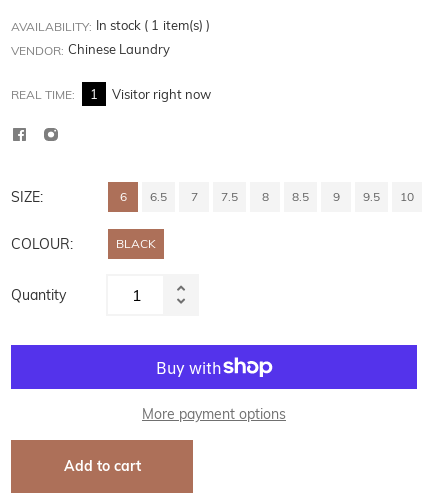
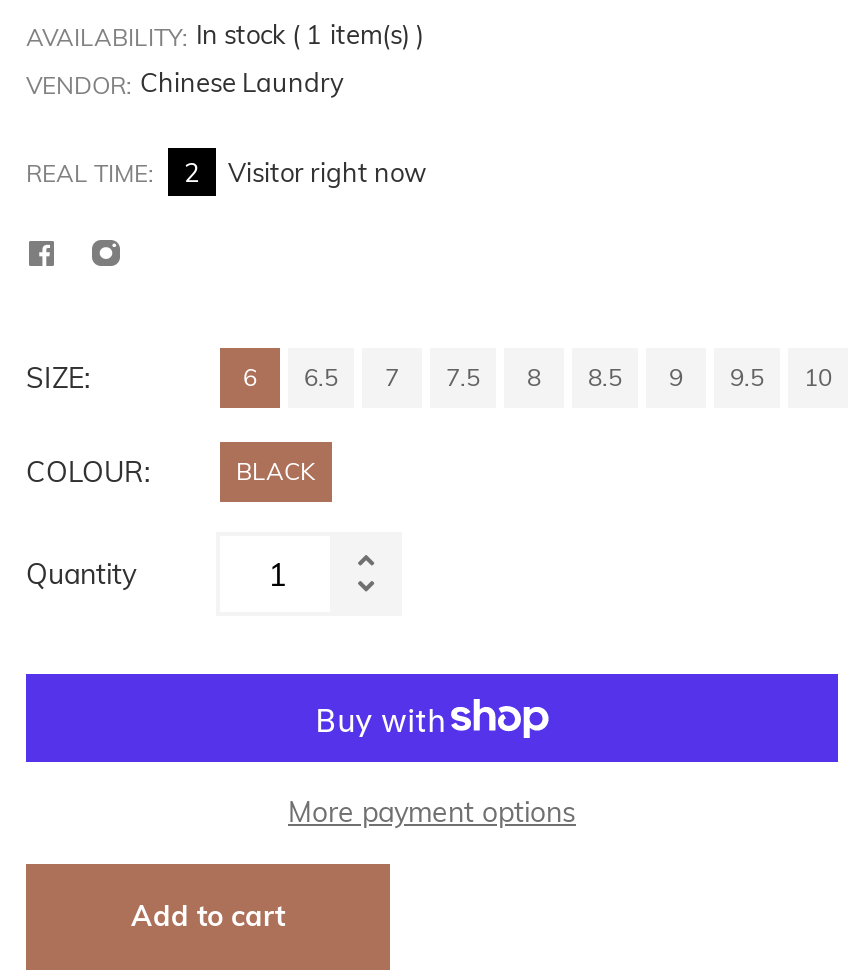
- REAL TIME: 1 Visitor right now
+ REAL TIME: 2 Visitor right now
